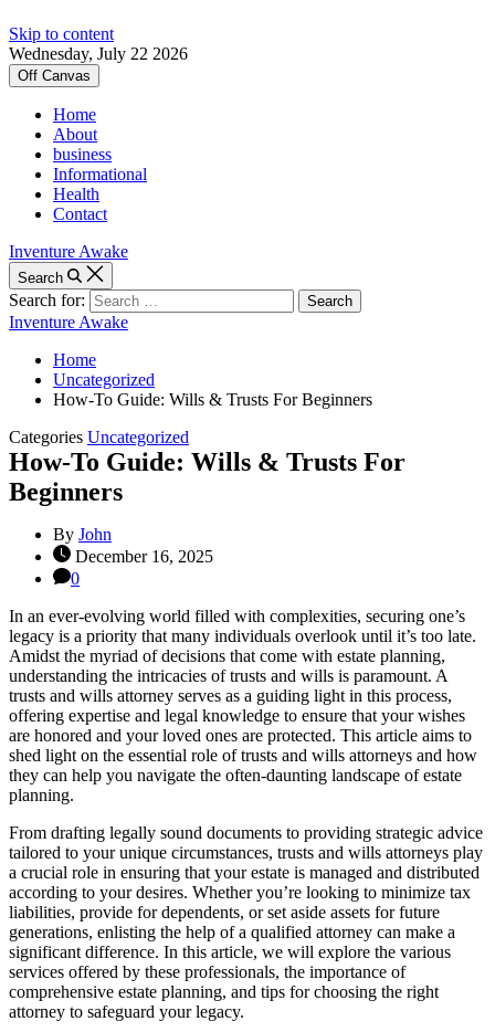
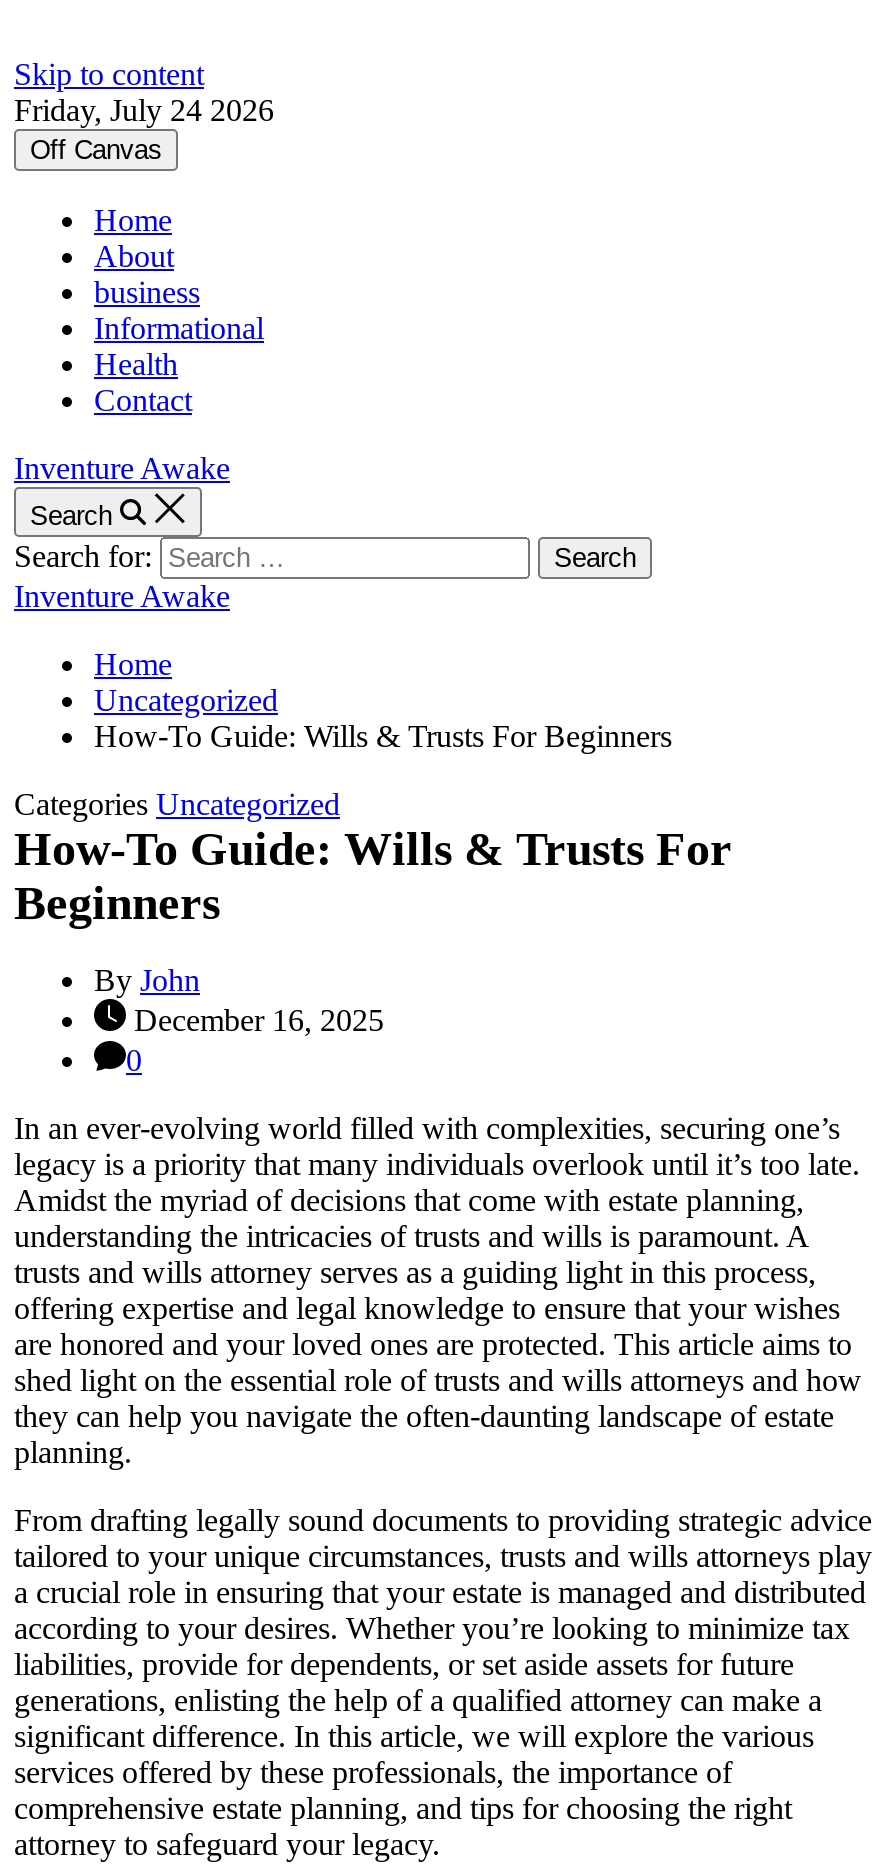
- Wednesday, July 22 2026
+ Friday, July 24 2026
